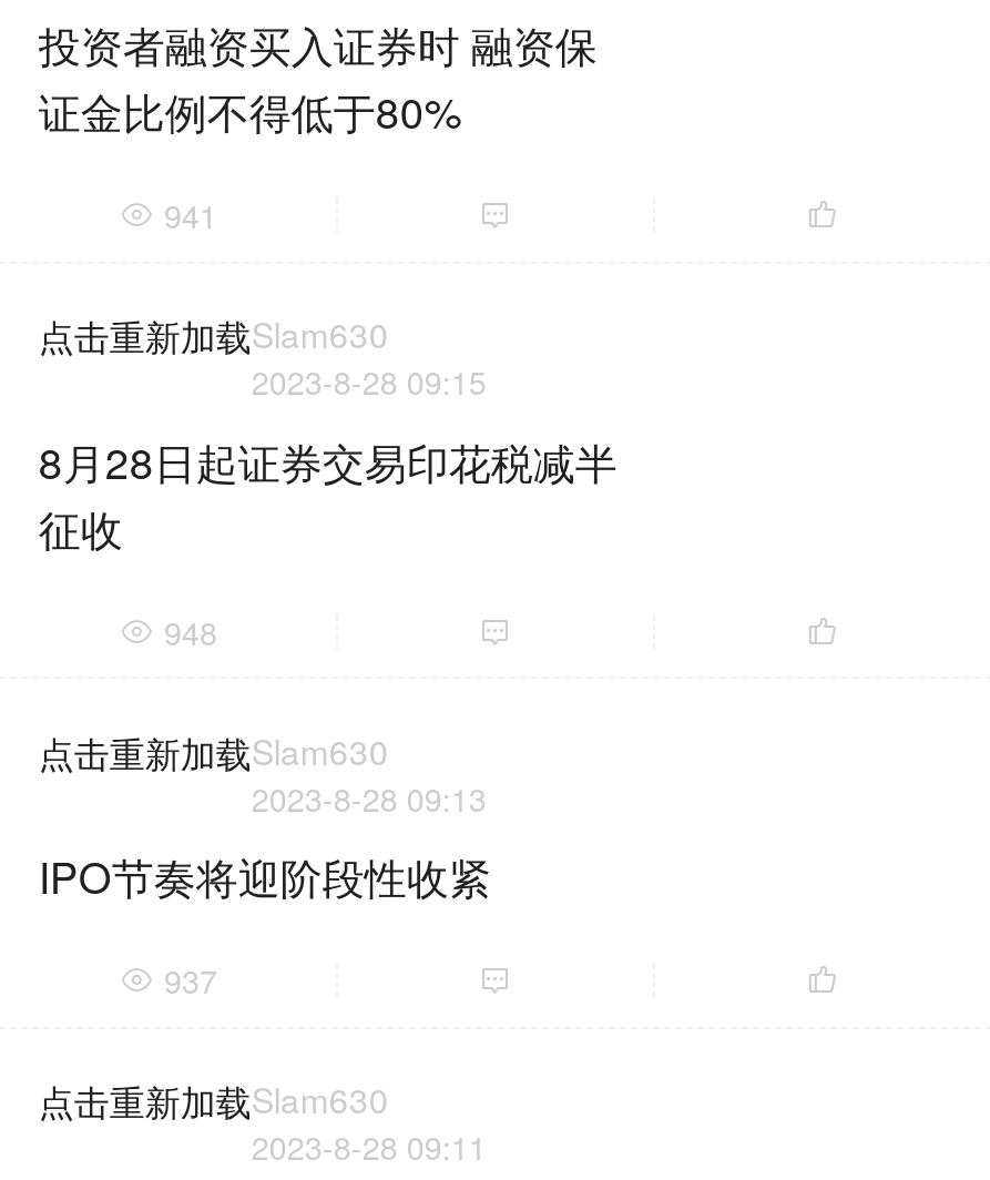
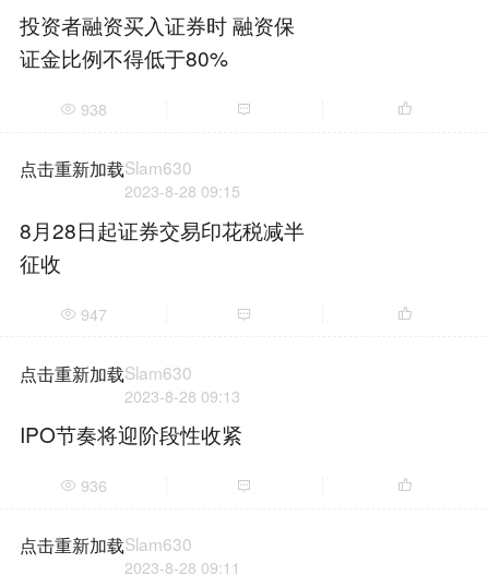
- 941
+ 938

- 948
+ 947

- 937
+ 936
